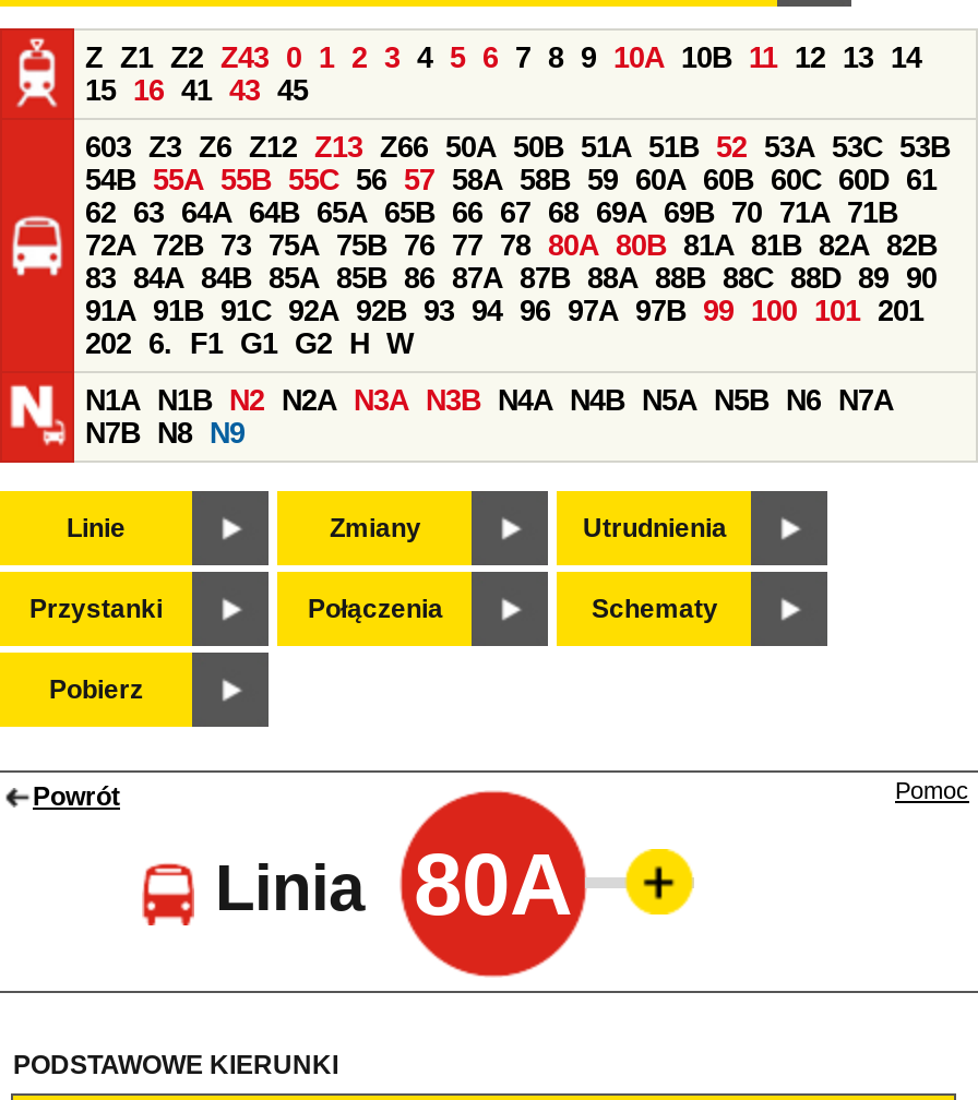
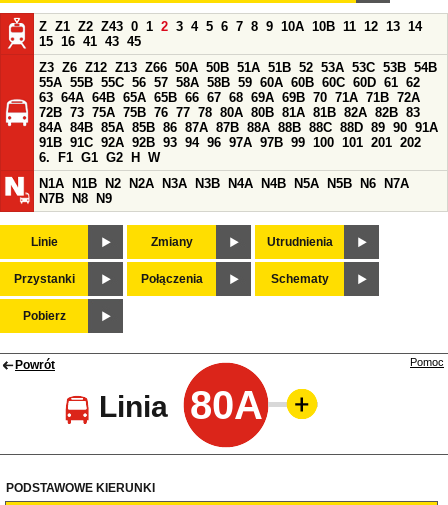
- 603 Z3 Z6 Z12 Z13 Z66 50A 50B 51A 51B 52 53A 53C 53B
- 54B 55A 55B 55C 56 57 58A 58B 59 60A 60B 60C 60D 61
- 62 63 64A 64B 65A 65B 66 67 68 69A 69B 70 71A 71B
- 72A 72B 73 75A 75B 76 77 78 80A 80B 81A 81B 82A 82B
- 83 84A 84B 85A 85B 86 87A 87B 88A 88B 88C 88D 89 90
- 91A 91B 91C 92A 92B 93 94 96 97A 97B 99 100 101 201
- 202 6. F1 G1 G2 H W
+ Z3 Z6 Z12 Z13 Z66 50A 50B 51A 51B 52 53A 53C 53B 54B
+ 55A 55B 55C 56 57 58A 58B 59 60A 60B 60C 60D 61 62
+ 63 64A 64B 65A 65B 66 67 68 69A 69B 70 71A 71B 72A
+ 72B 73 75A 75B 76 77 78 80A 80B 81A 81B 82A 82B 83
+ 84A 84B 85A 85B 86 87A 87B 88A 88B 88C 88D 89 90 91A
+ 91B 91C 92A 92B 93 94 96 97A 97B 99 100 101 201 202
+ 6. F1 G1 G2 H W
